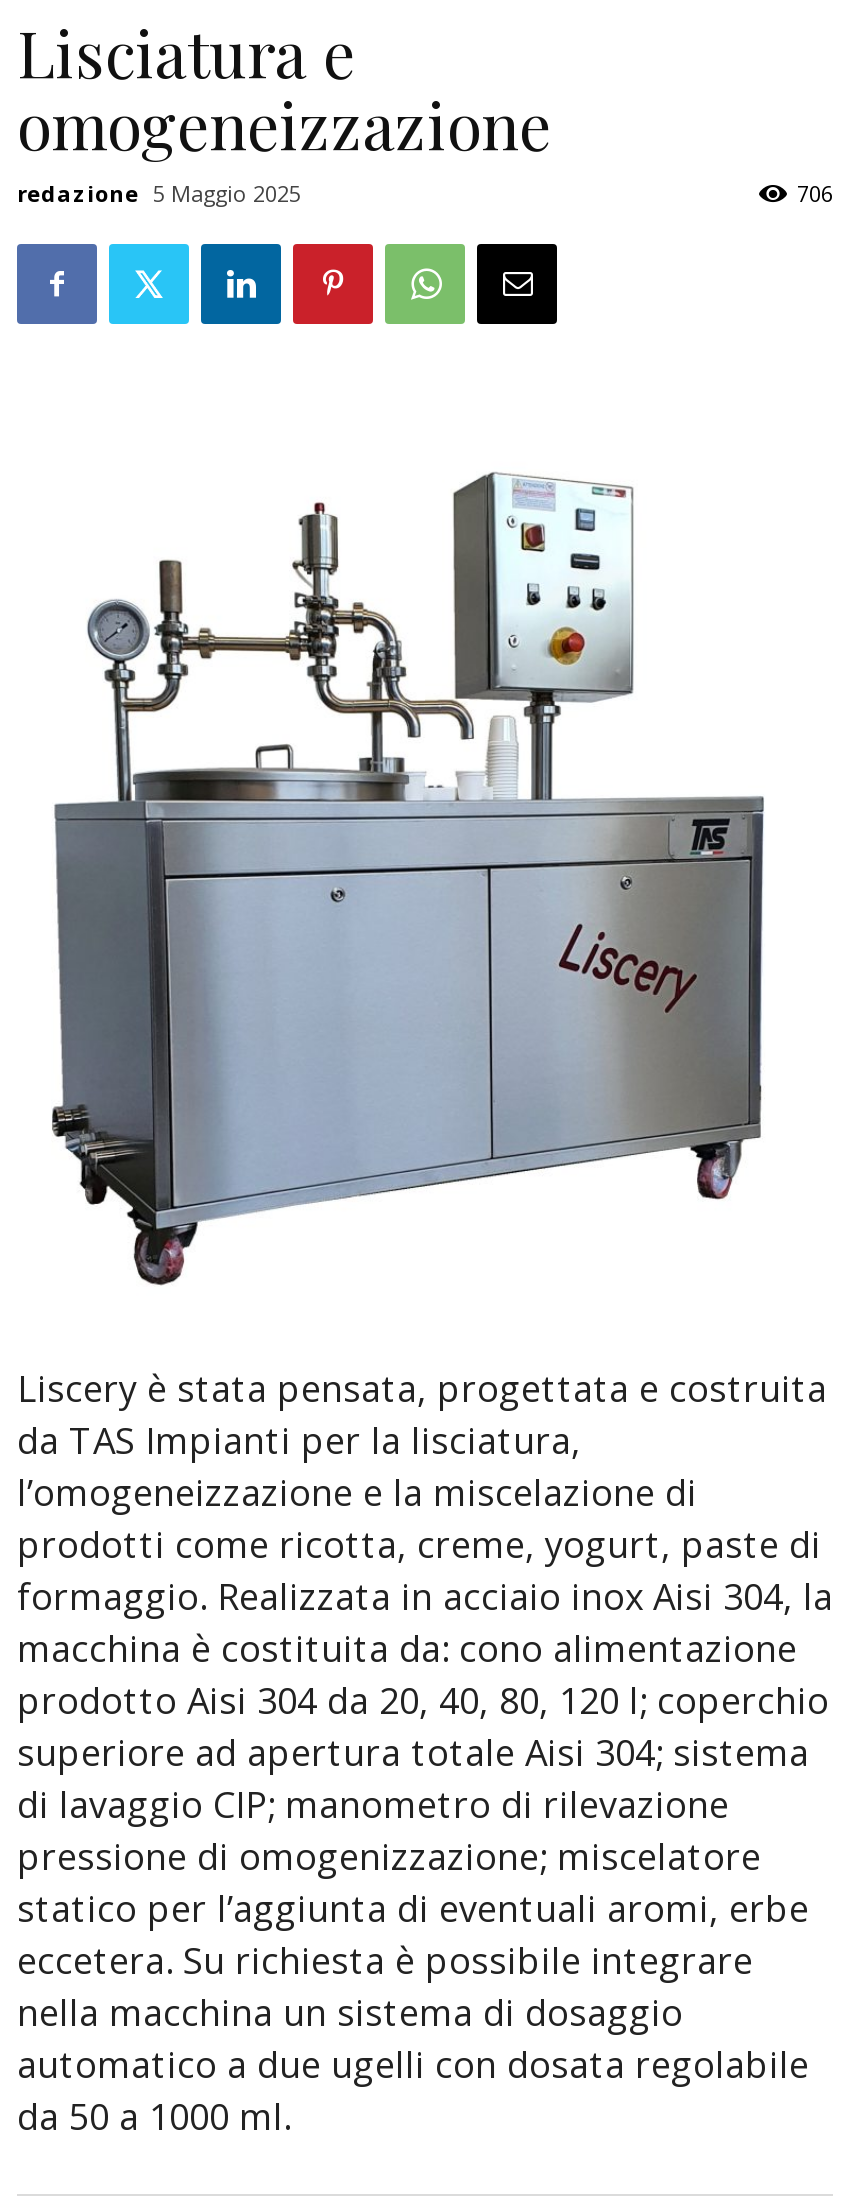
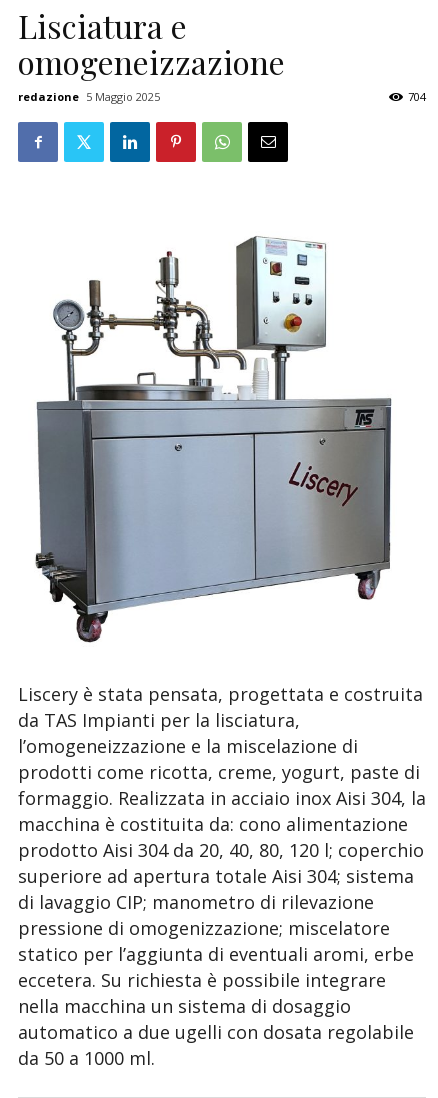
- 706
+ 704
